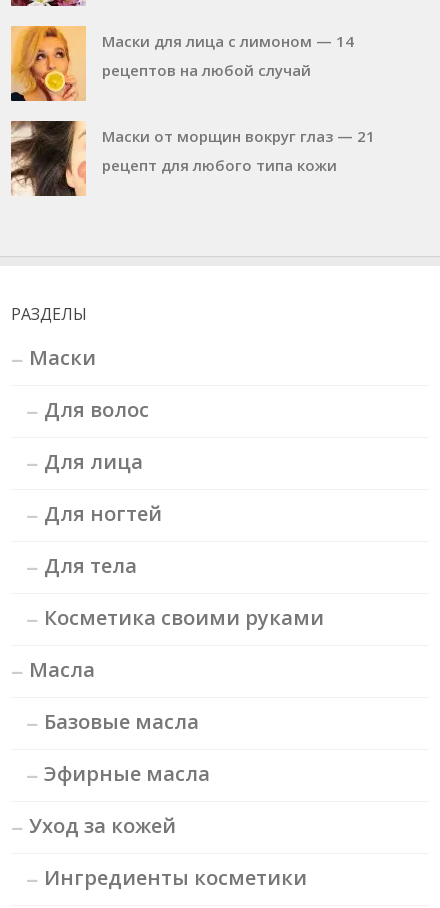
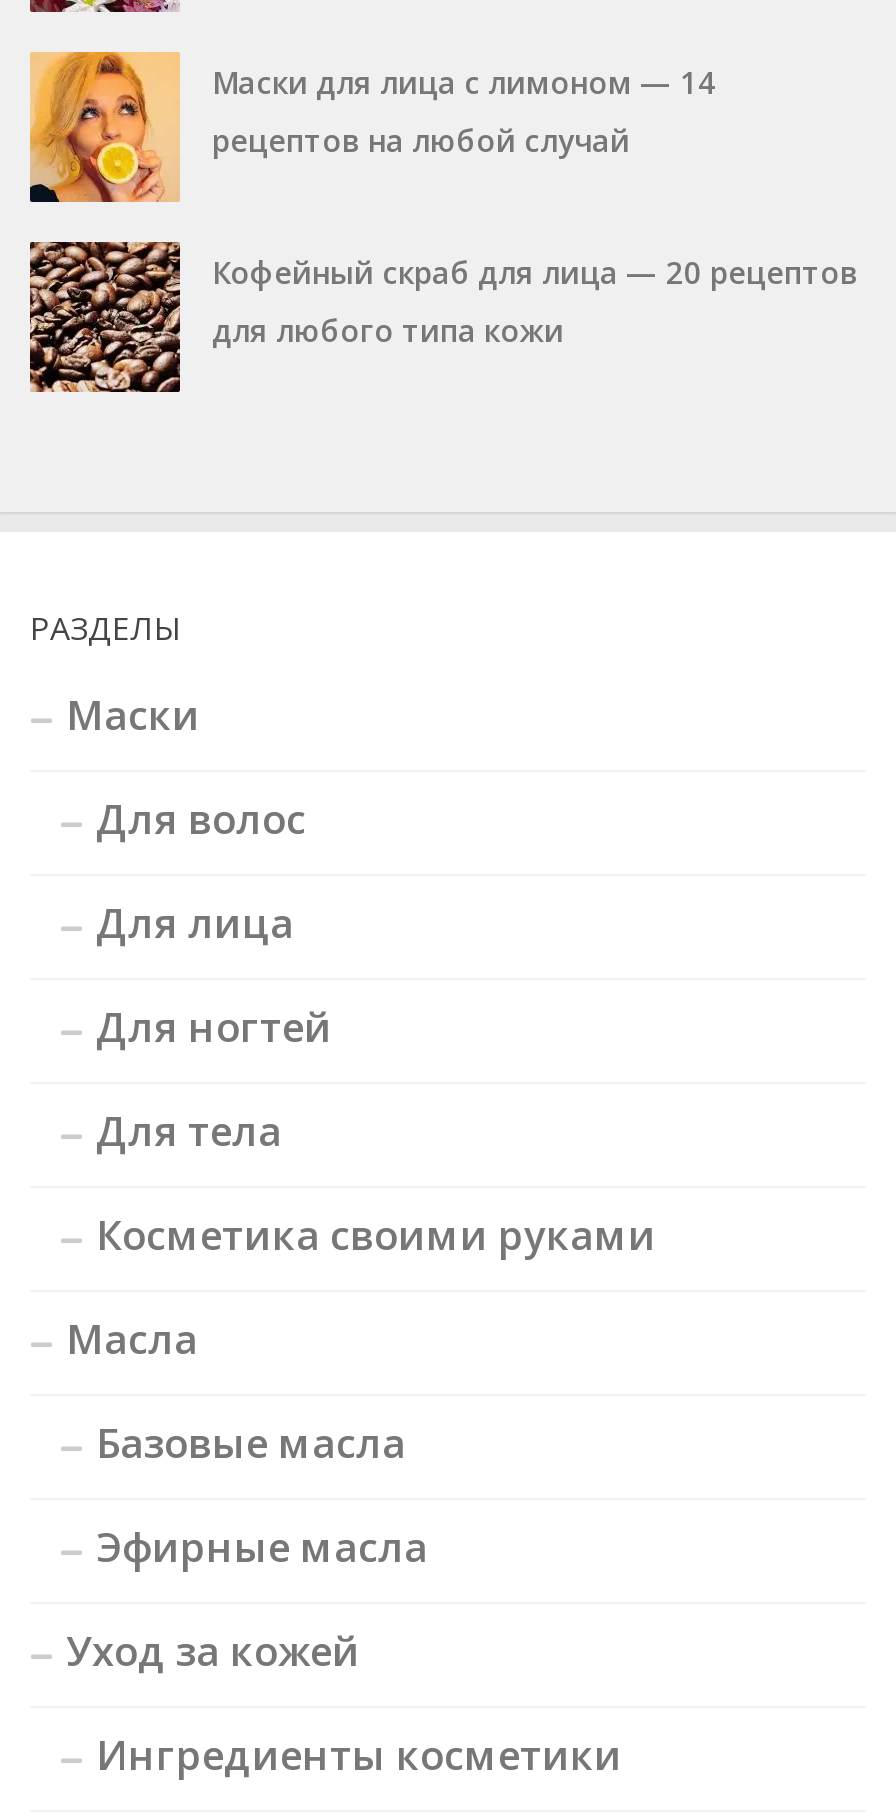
- [image]
- Маски от морщин вокруг глаз — 21
- рецепт для любого типа кожи
+ [image]
+ Кофейный скраб для лица — 20 рецептов
+ для любого типа кожи
